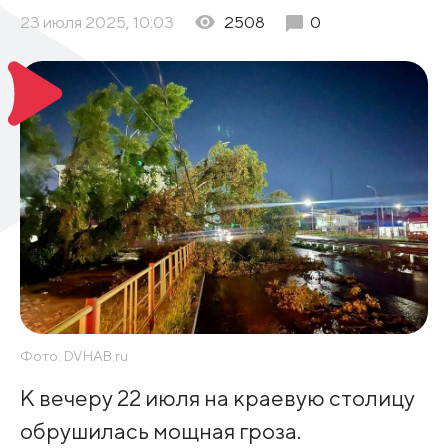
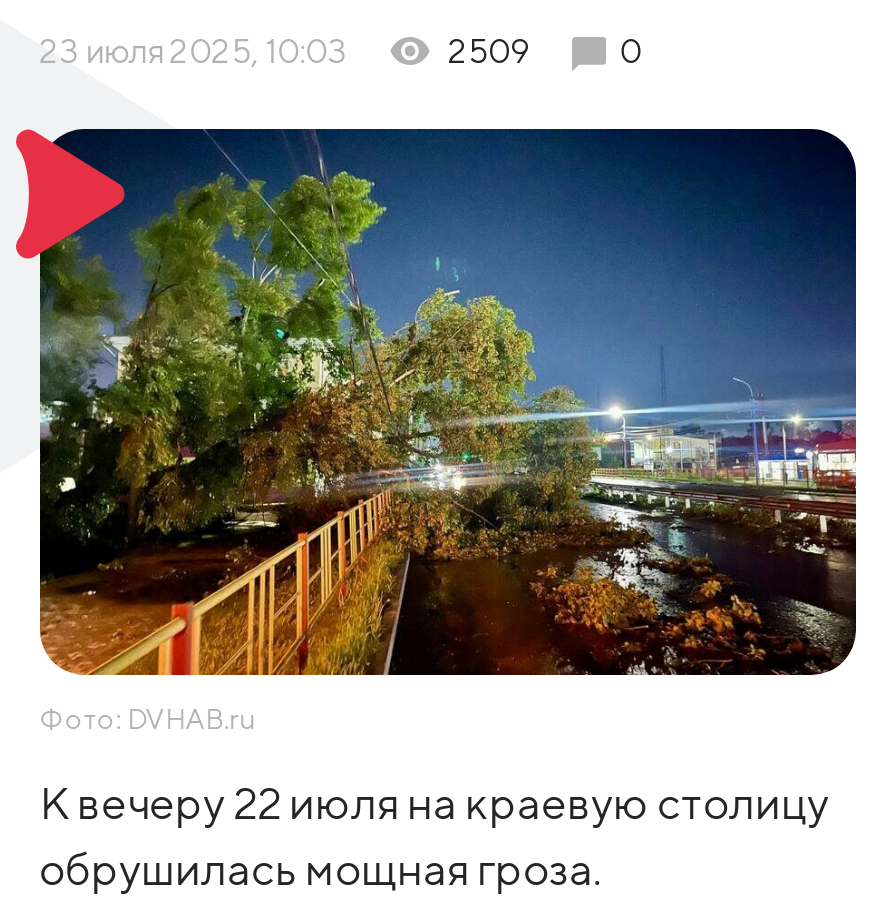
- 2508
+ 2509
